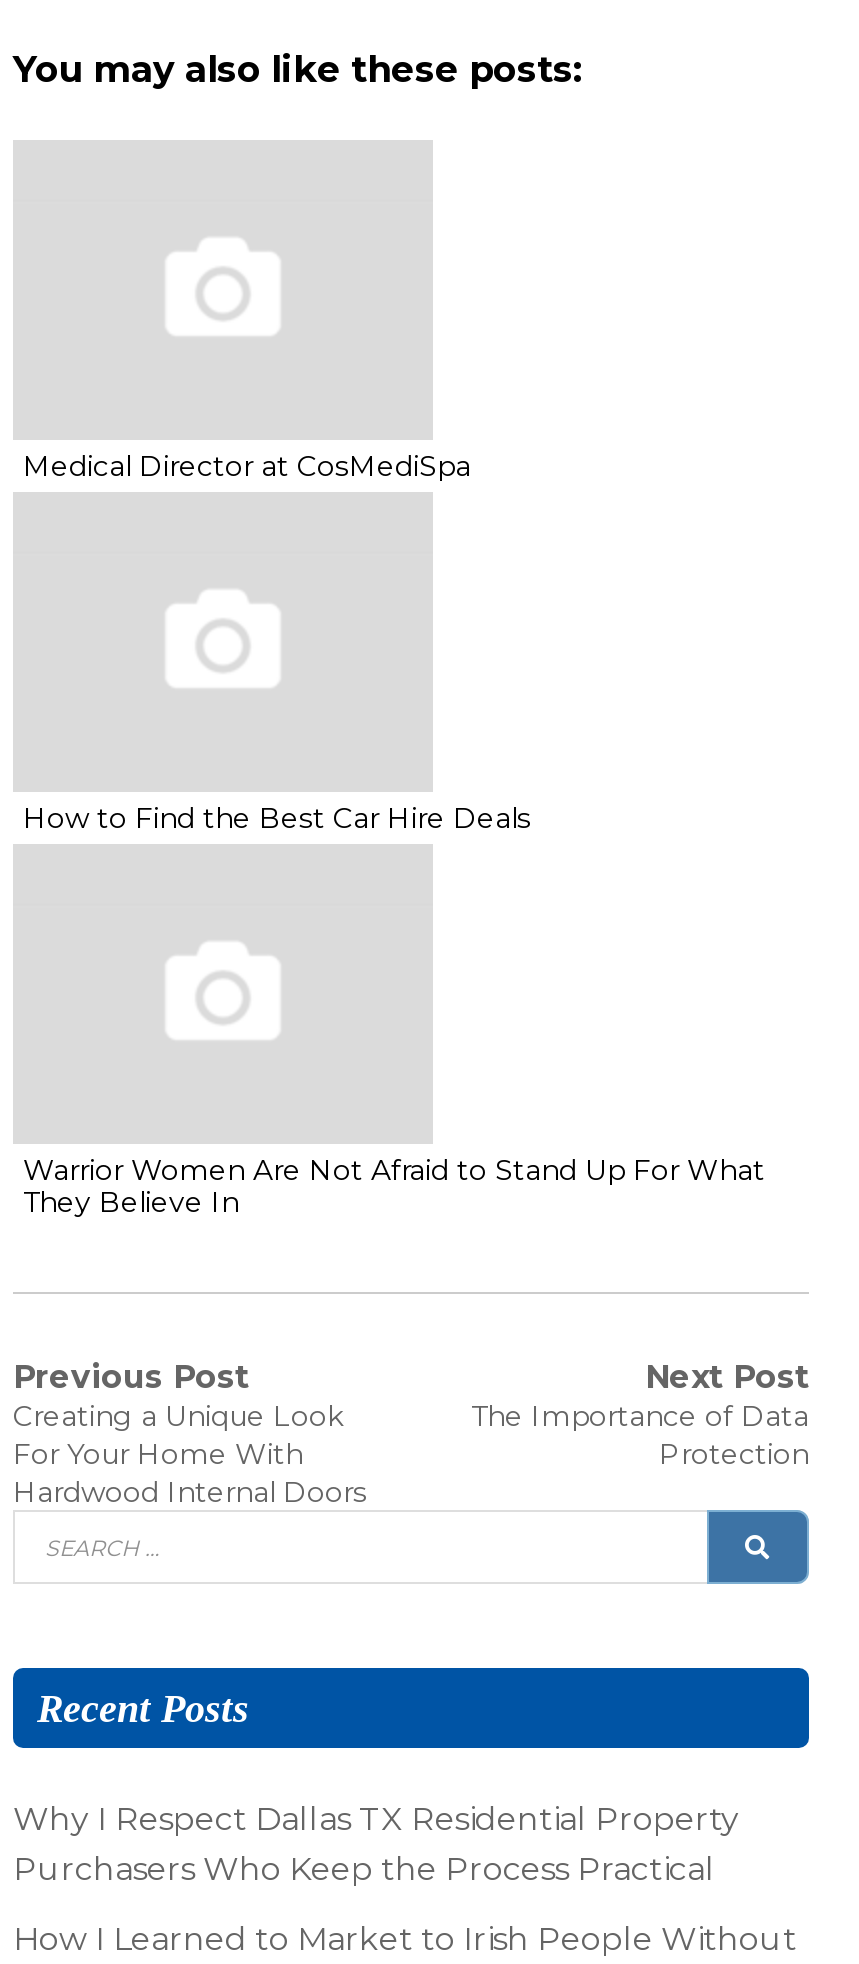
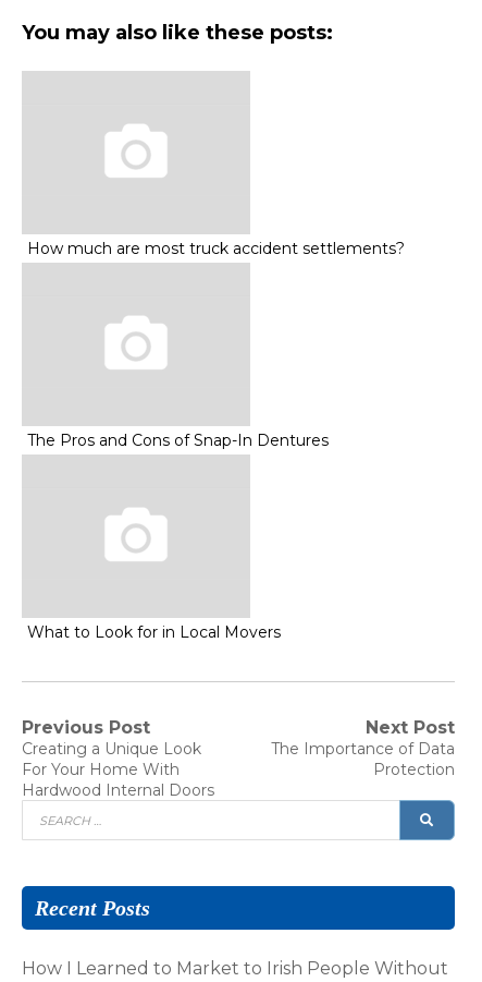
- Medical Director at CosMediSpa
+ How much are most truck accident settlements?

- How to Find the Best Car Hire Deals
+ The Pros and Cons of Snap-In Dentures

- Warrior Women Are Not Afraid to Stand Up For What
- They Believe In
+ What to Look for in Local Movers

- Why I Respect Dallas TX Residential Property
- Purchasers Who Keep the Process Practical
